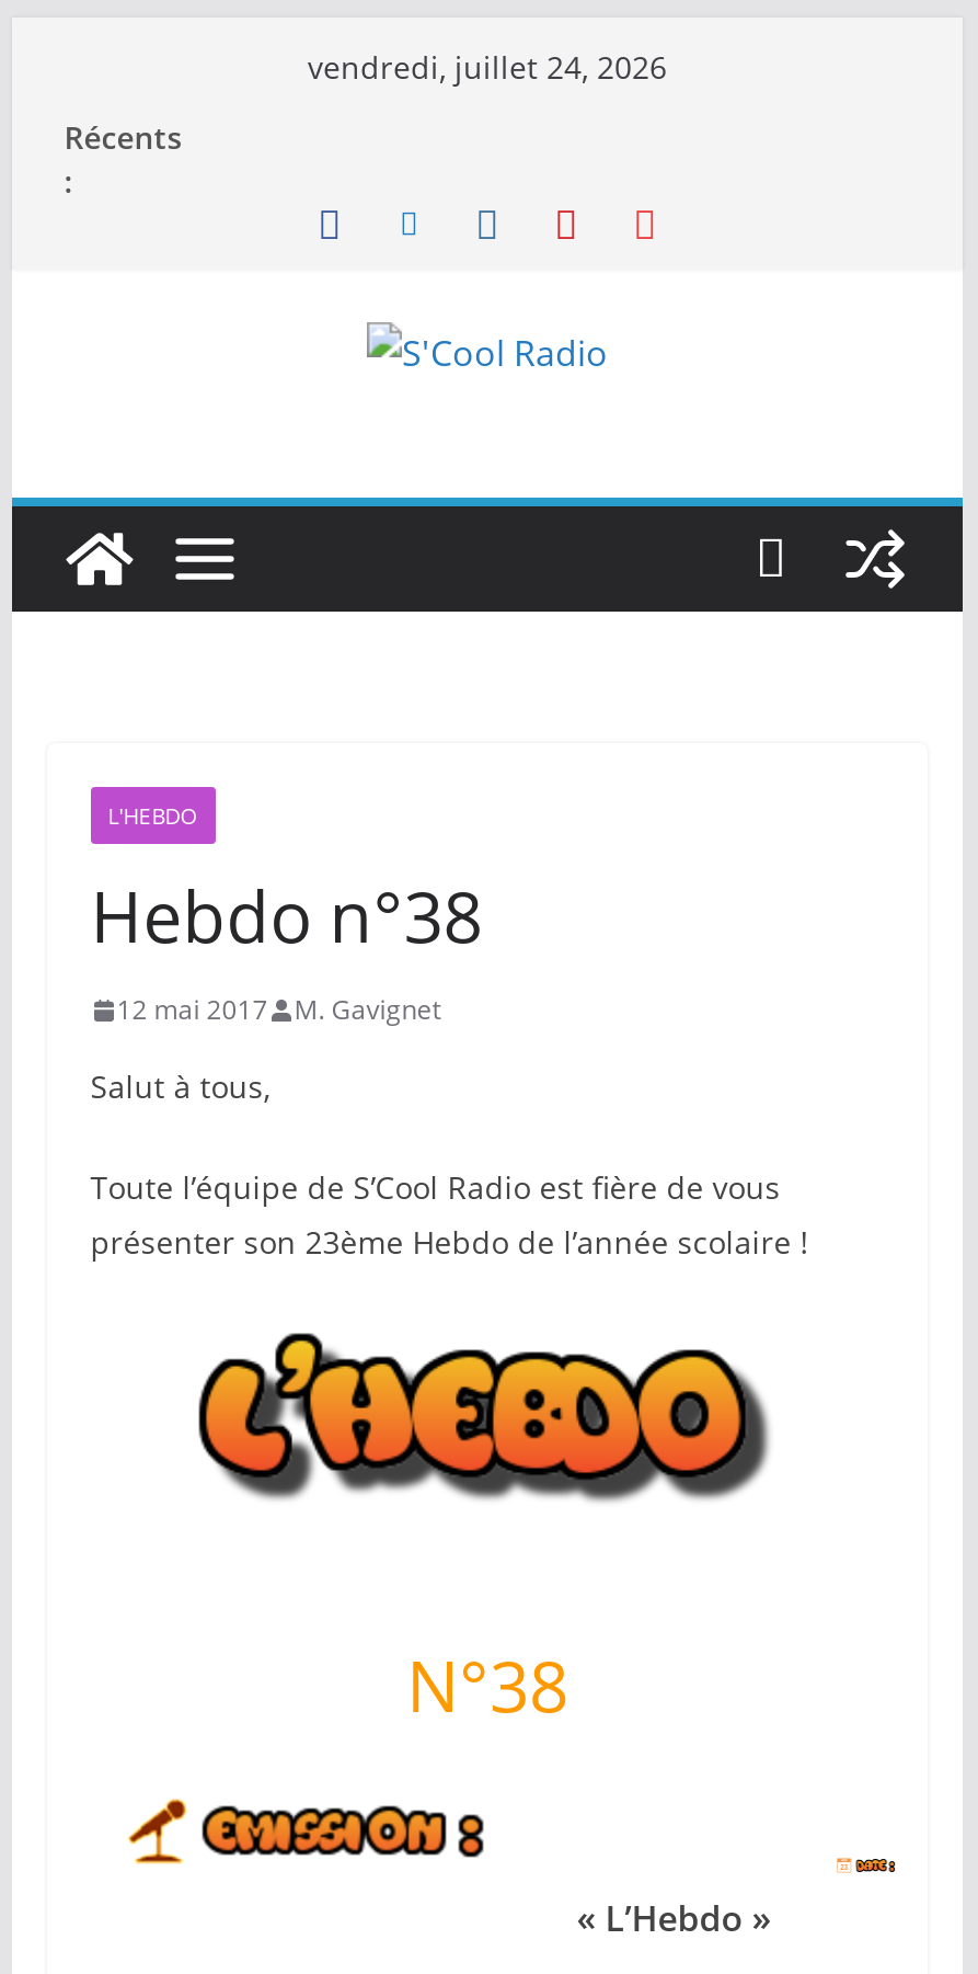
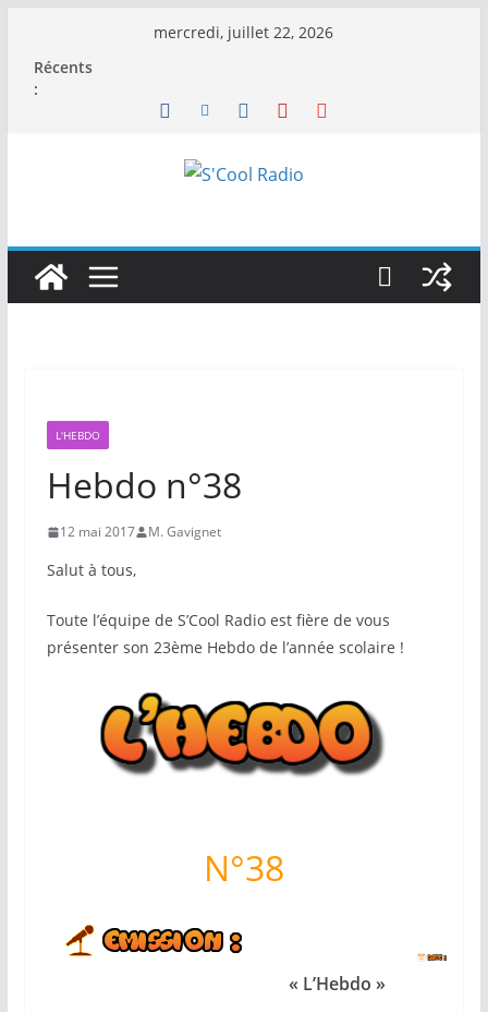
- vendredi, juillet 24, 2026
+ mercredi, juillet 22, 2026
